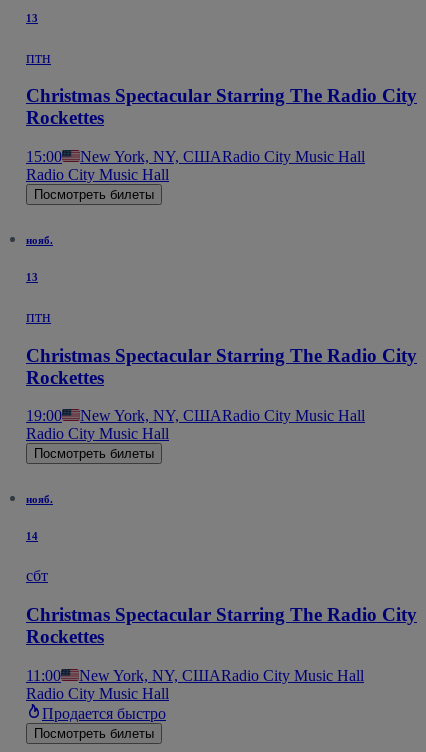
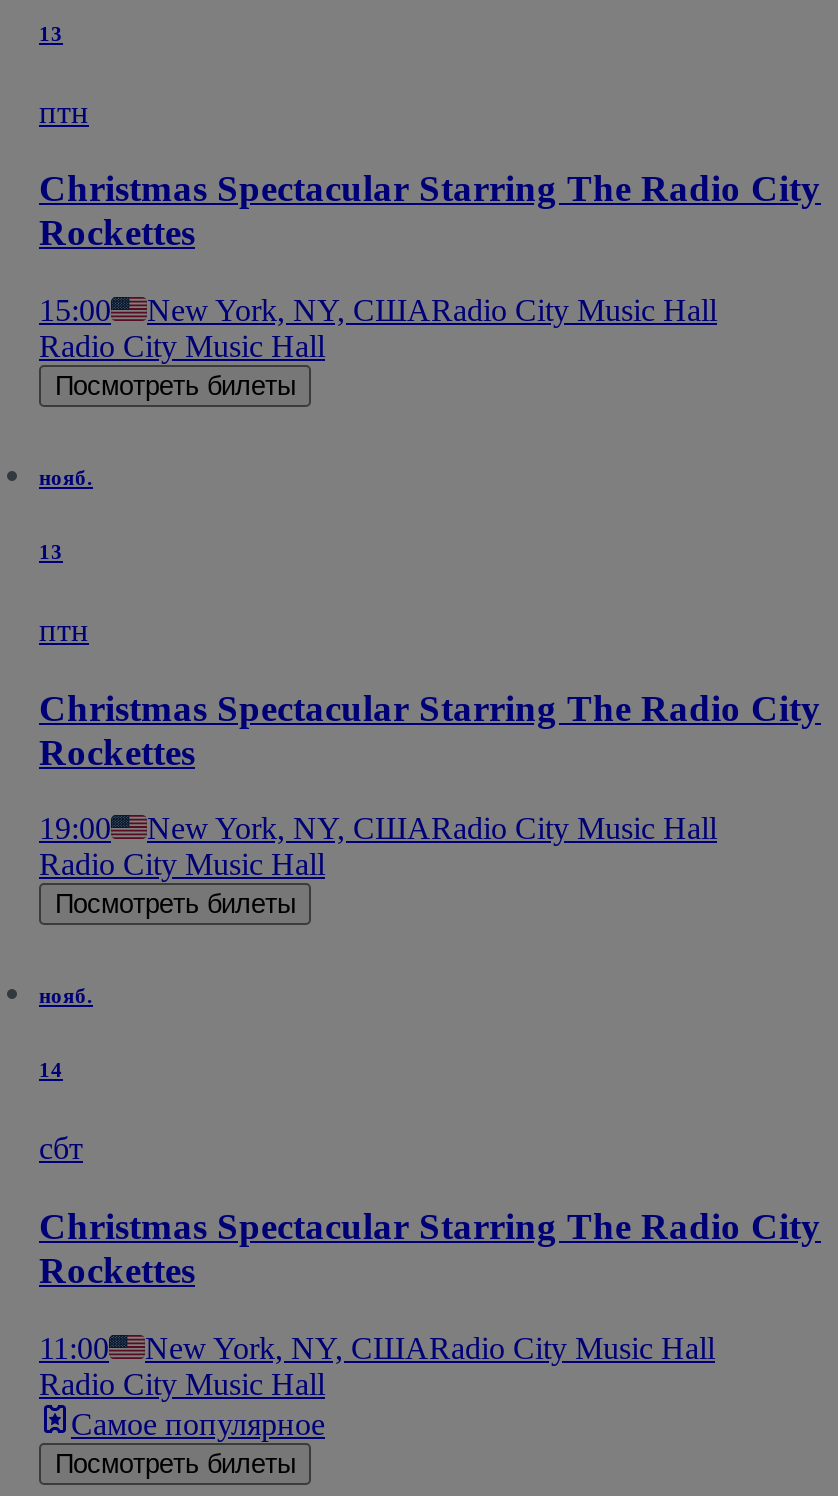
- Продается быстро
+ Самое популярное
